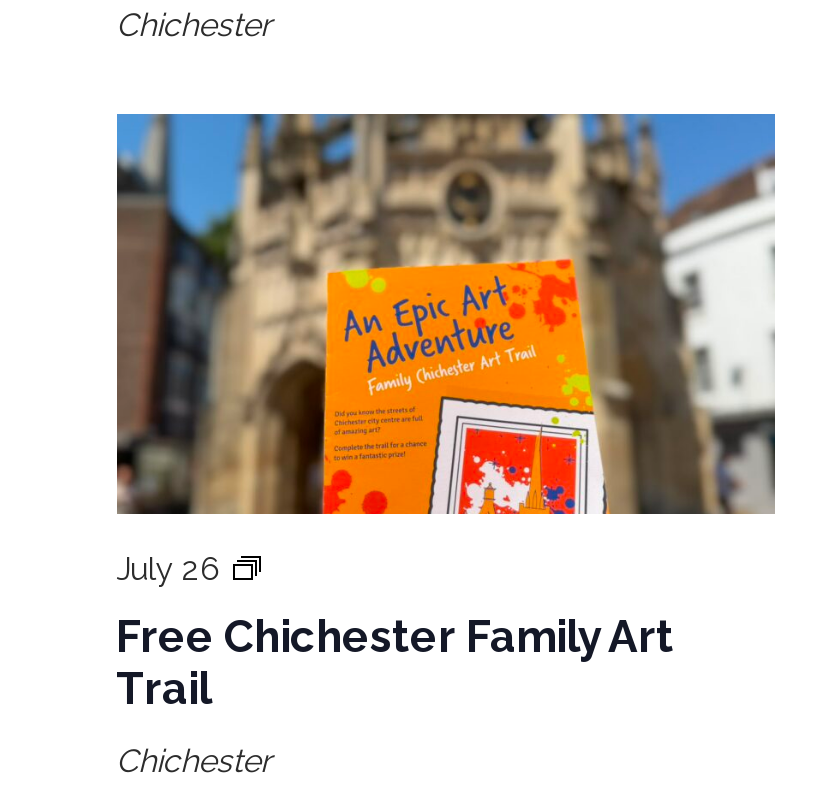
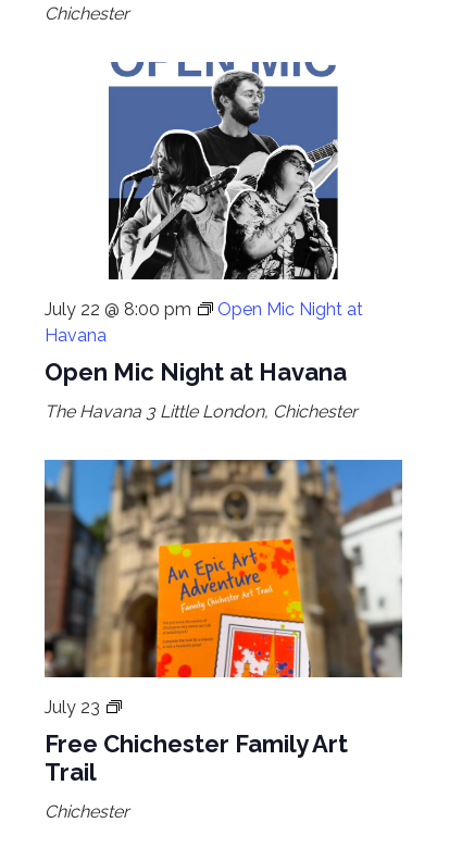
+ Open Mic Night at Havana

+ [image]
+ July 22 @ 8:00 pm
+ Open Mic Night at
+ Havana

+ The Havana 3 Little London, Chichester

- July 26
+ July 23
